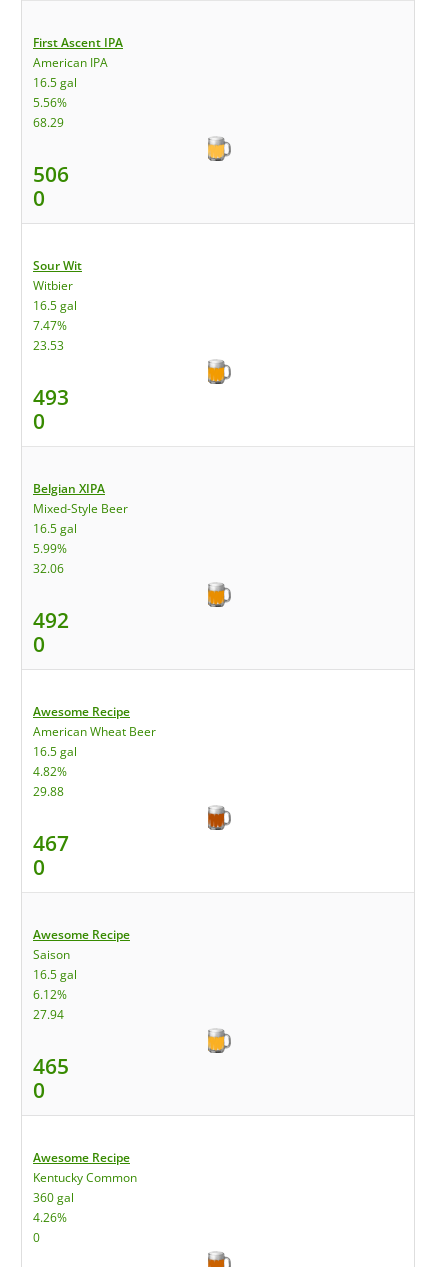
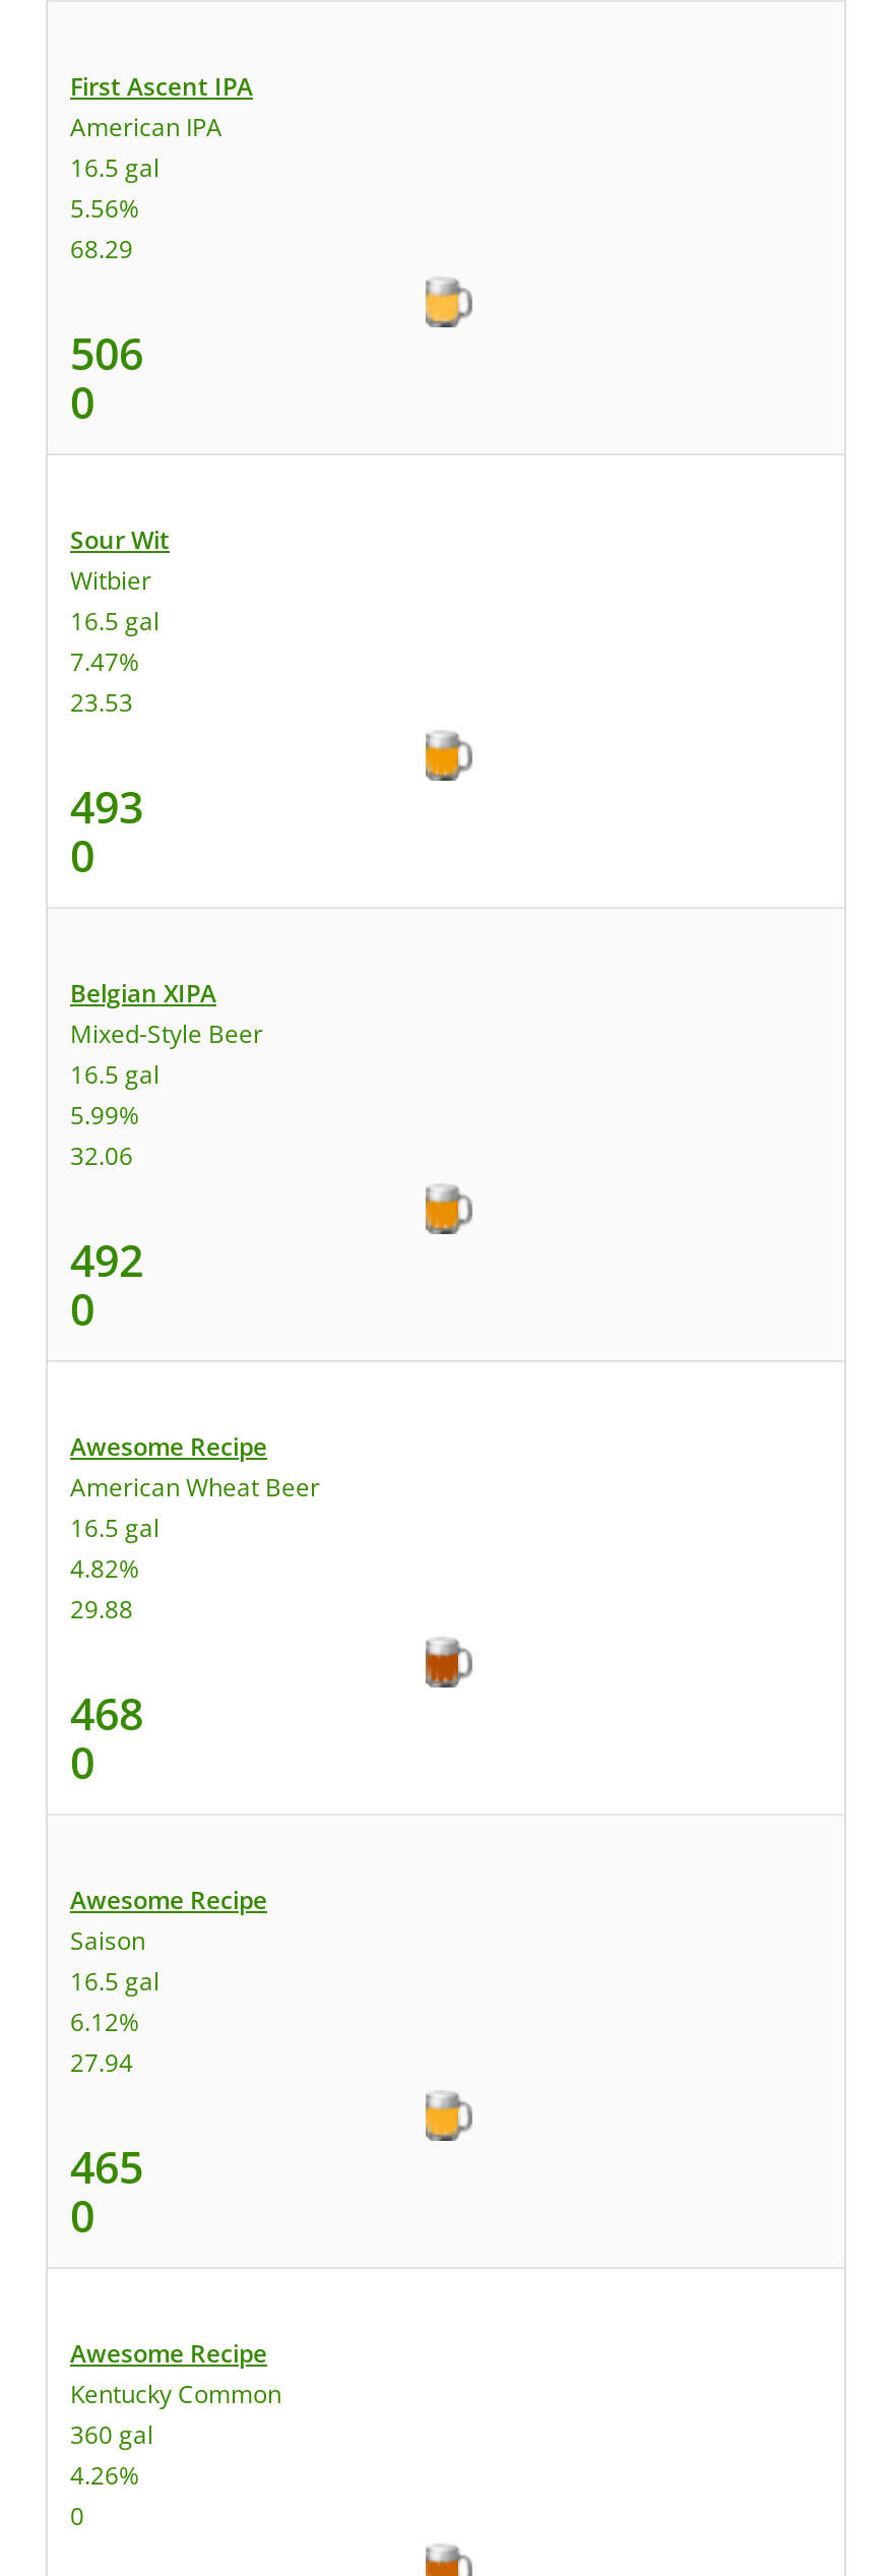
- 467
+ 468
